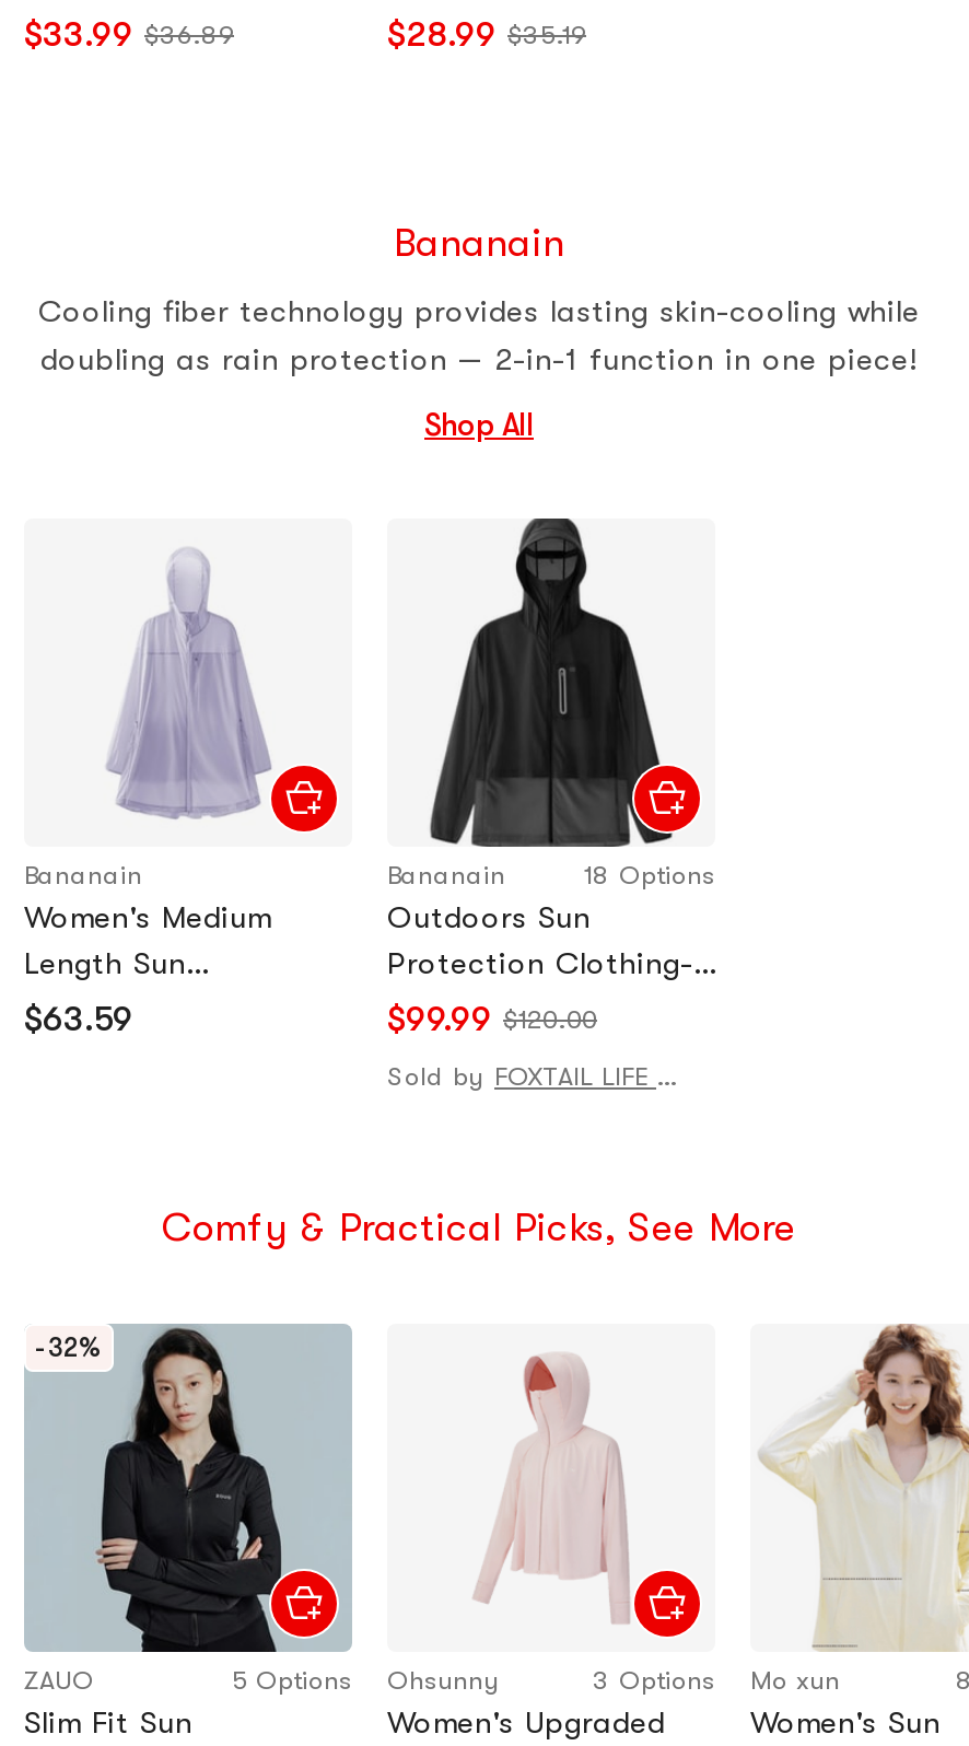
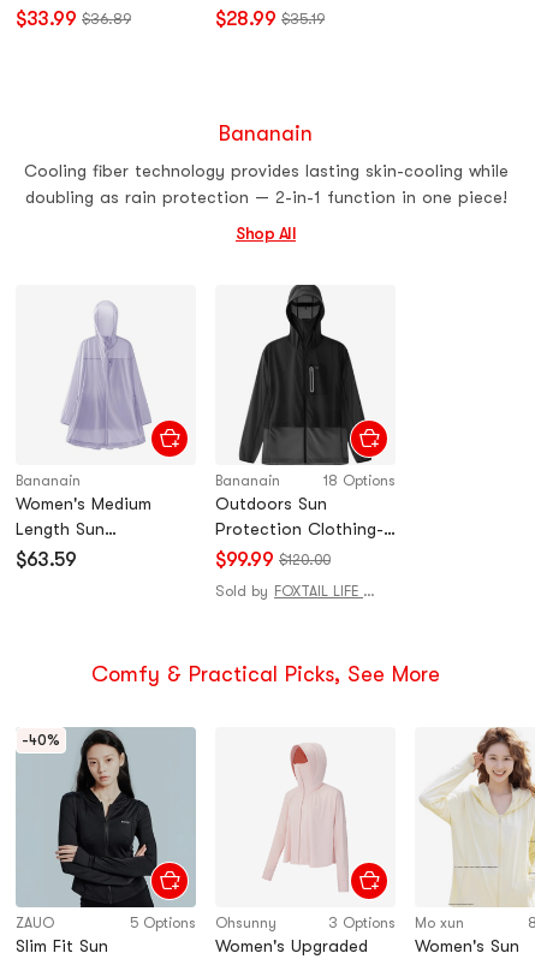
- -32%
+ -40%
